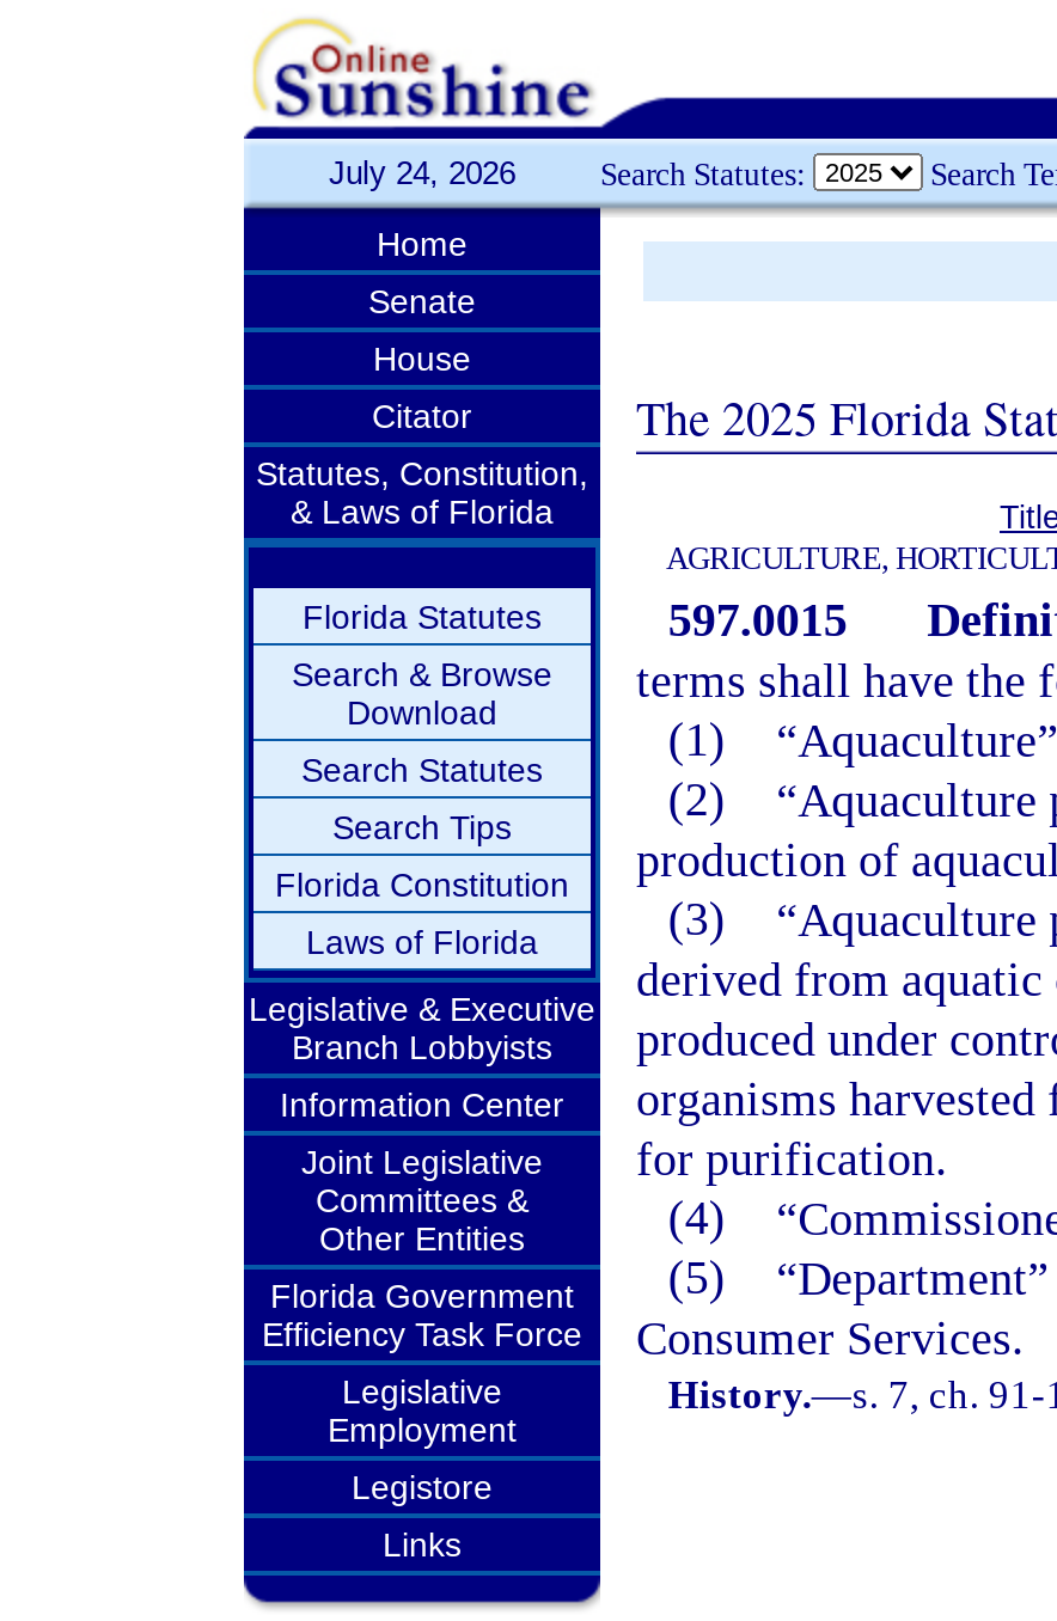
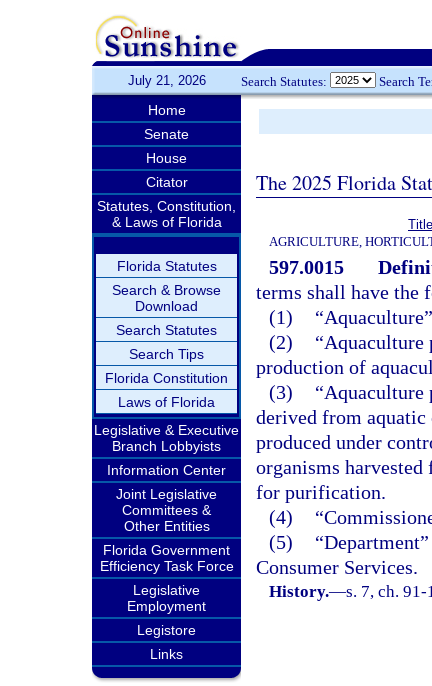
- July 24, 2026
+ July 21, 2026
